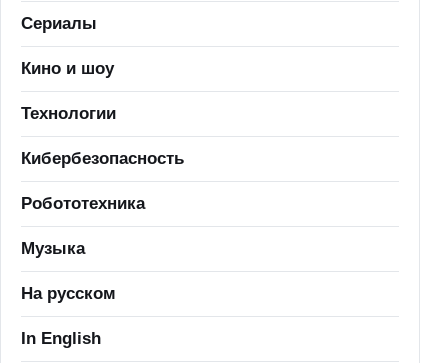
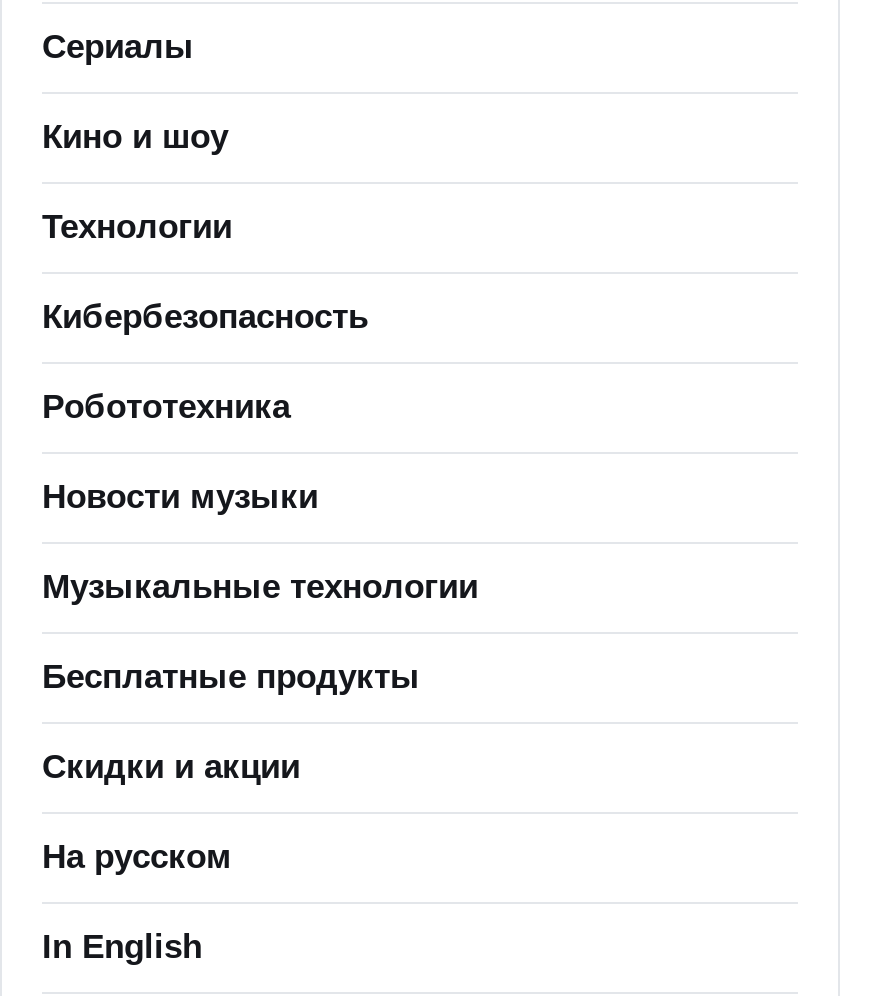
- Музыка
+ Новости музыки
+ Музыкальные технологии
+ Бесплатные продукты
+ Скидки и акции
